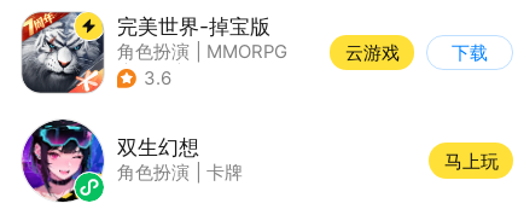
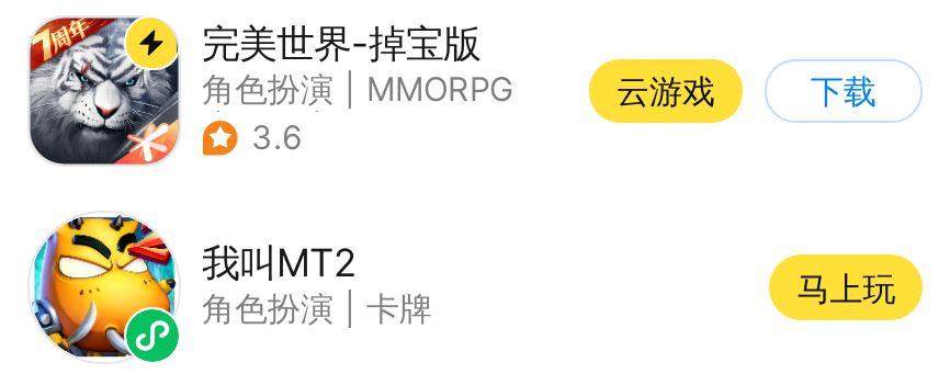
- [image]
- 双生幻想
+ [image]
+ 我叫MT2
